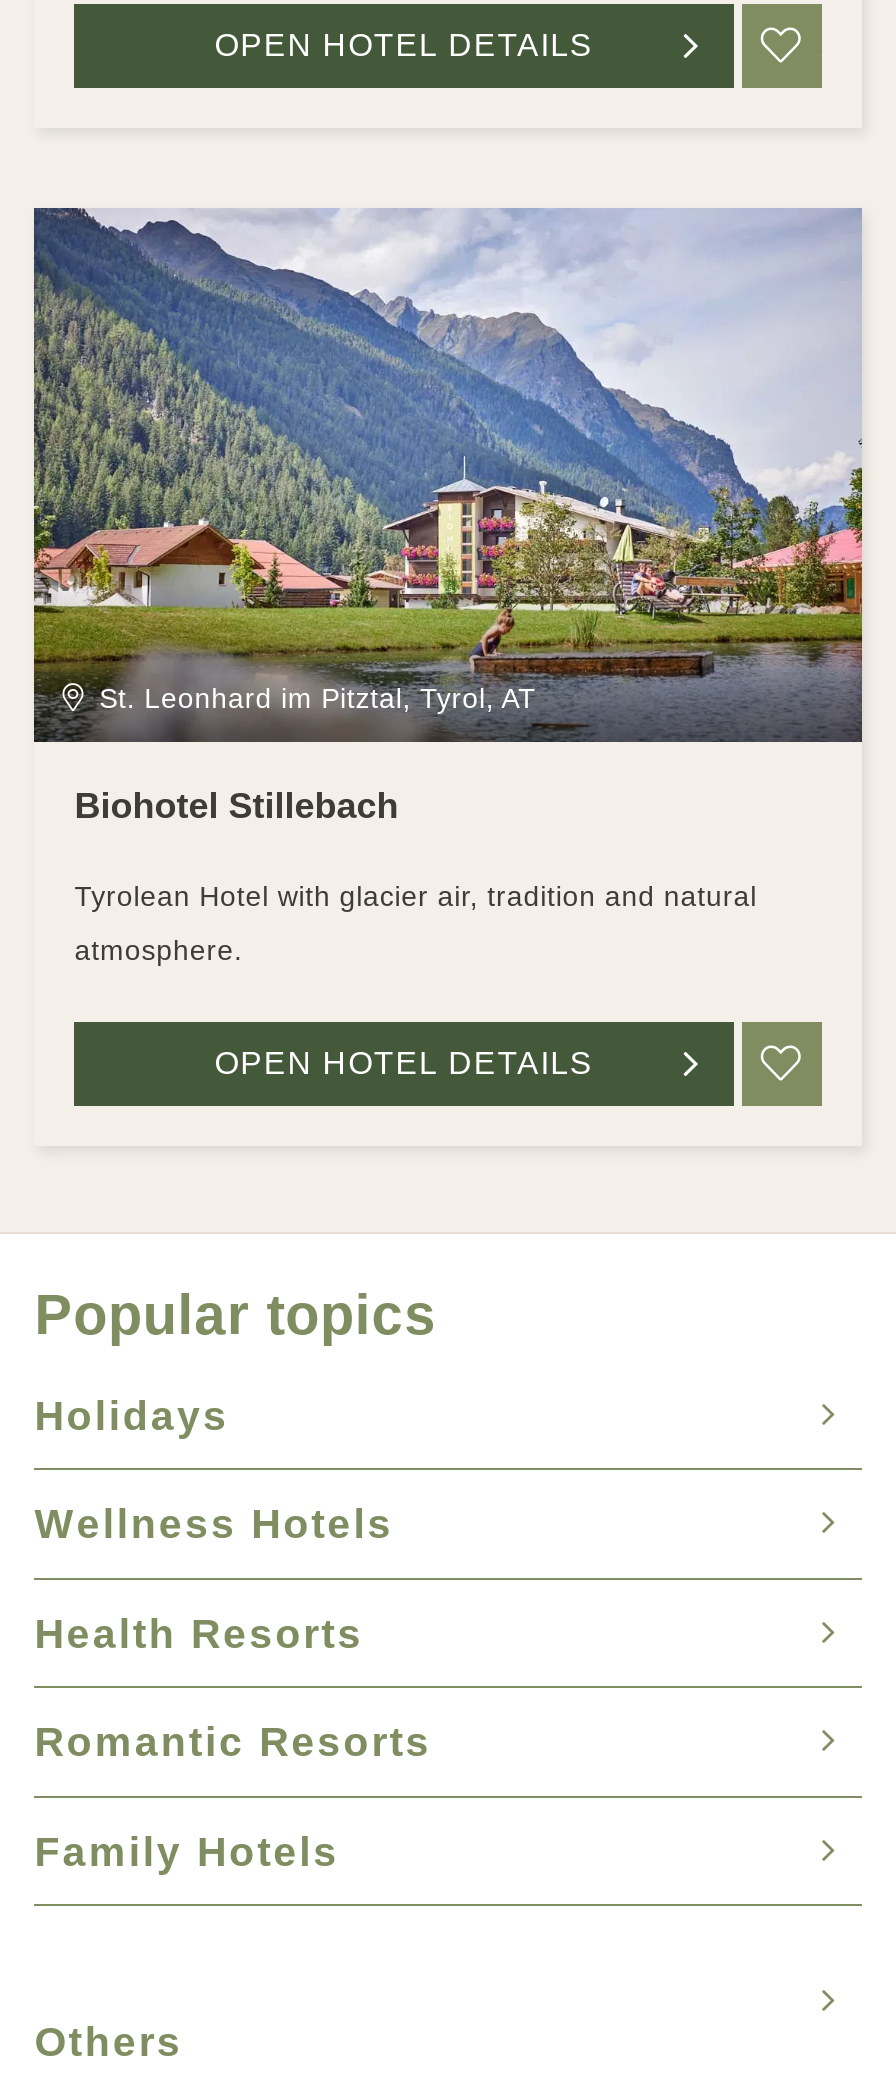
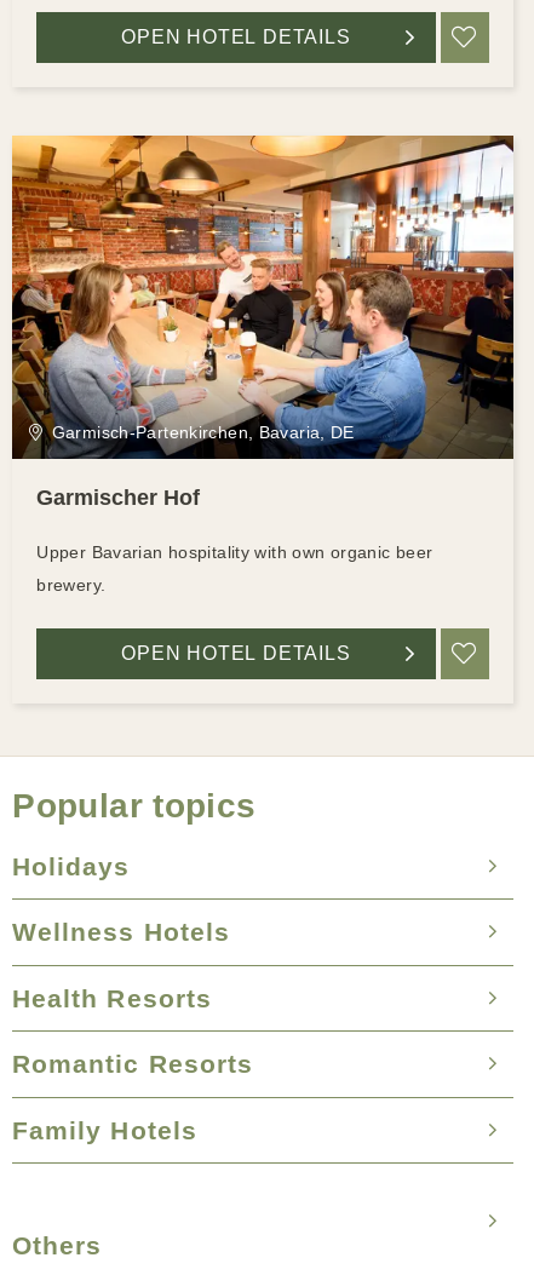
- [image]
- St. Leonhard im Pitztal, Tyrol, AT
+ [image]
+ Garmisch-Partenkirchen, Bavaria, DE

- Biohotel Stillebach
+ Garmischer Hof

- Tyrolean Hotel with glacier air, tradition and natural
+ Upper Bavarian hospitality with own organic beer

- atmosphere.
+ brewery.
